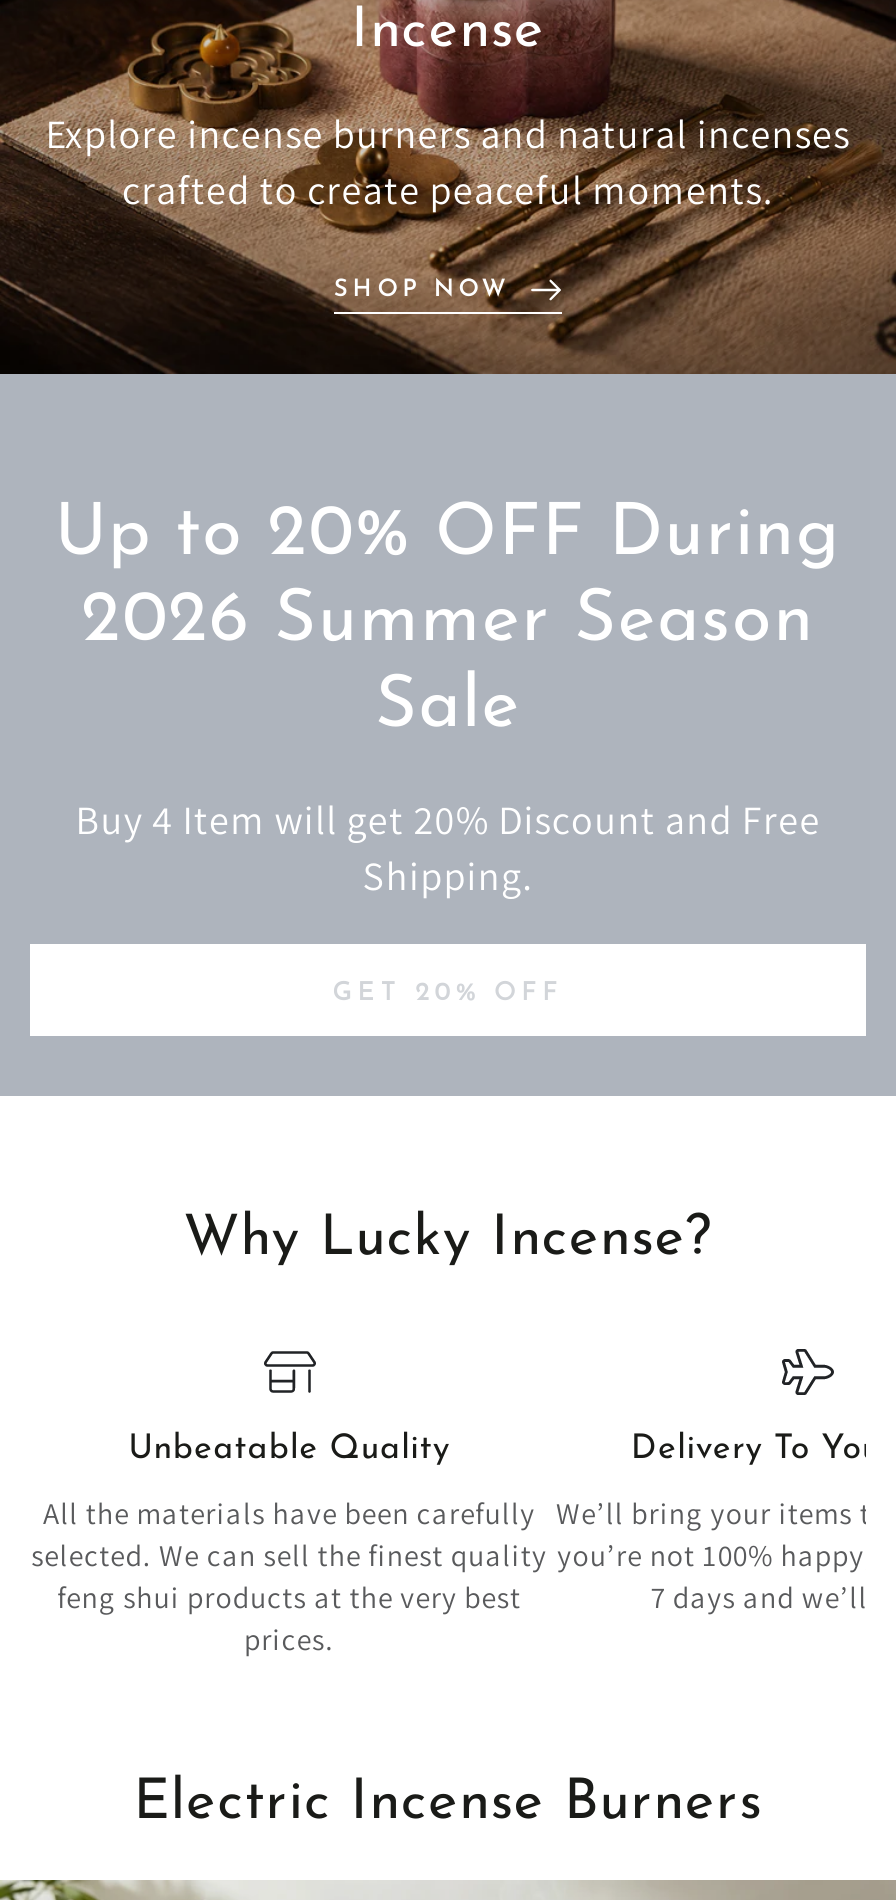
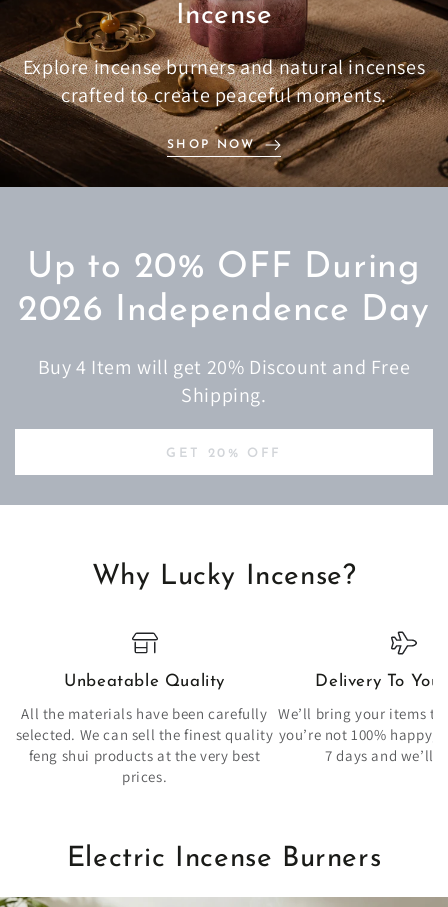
- 2026 Summer Season
- Sale
+ 2026 Independence Day
